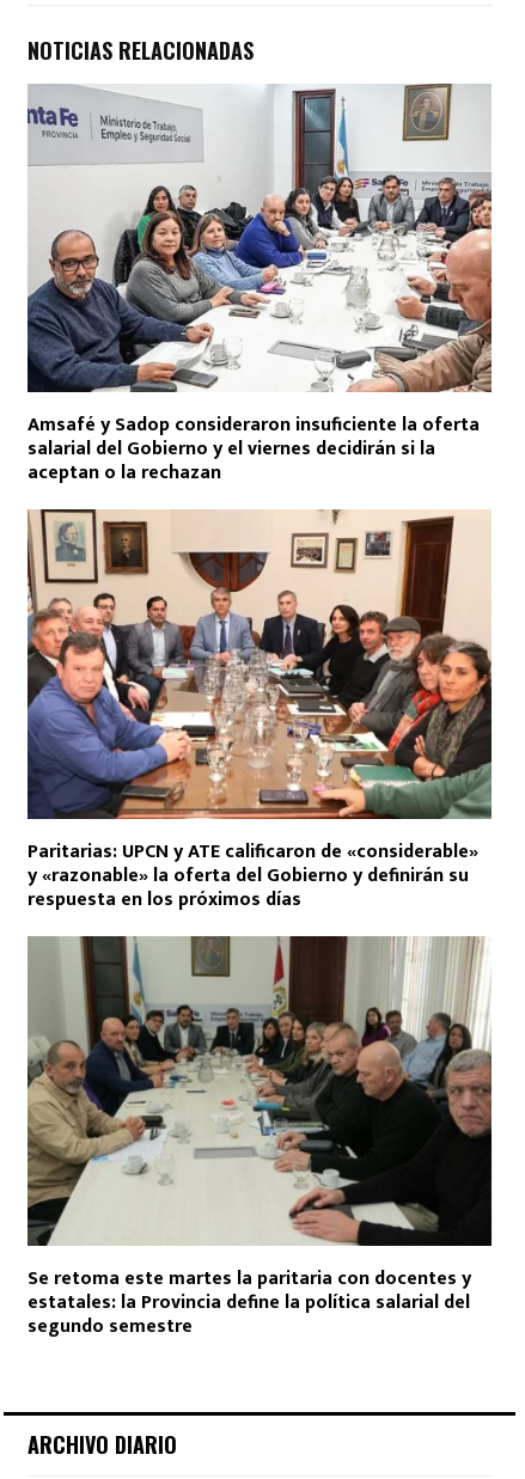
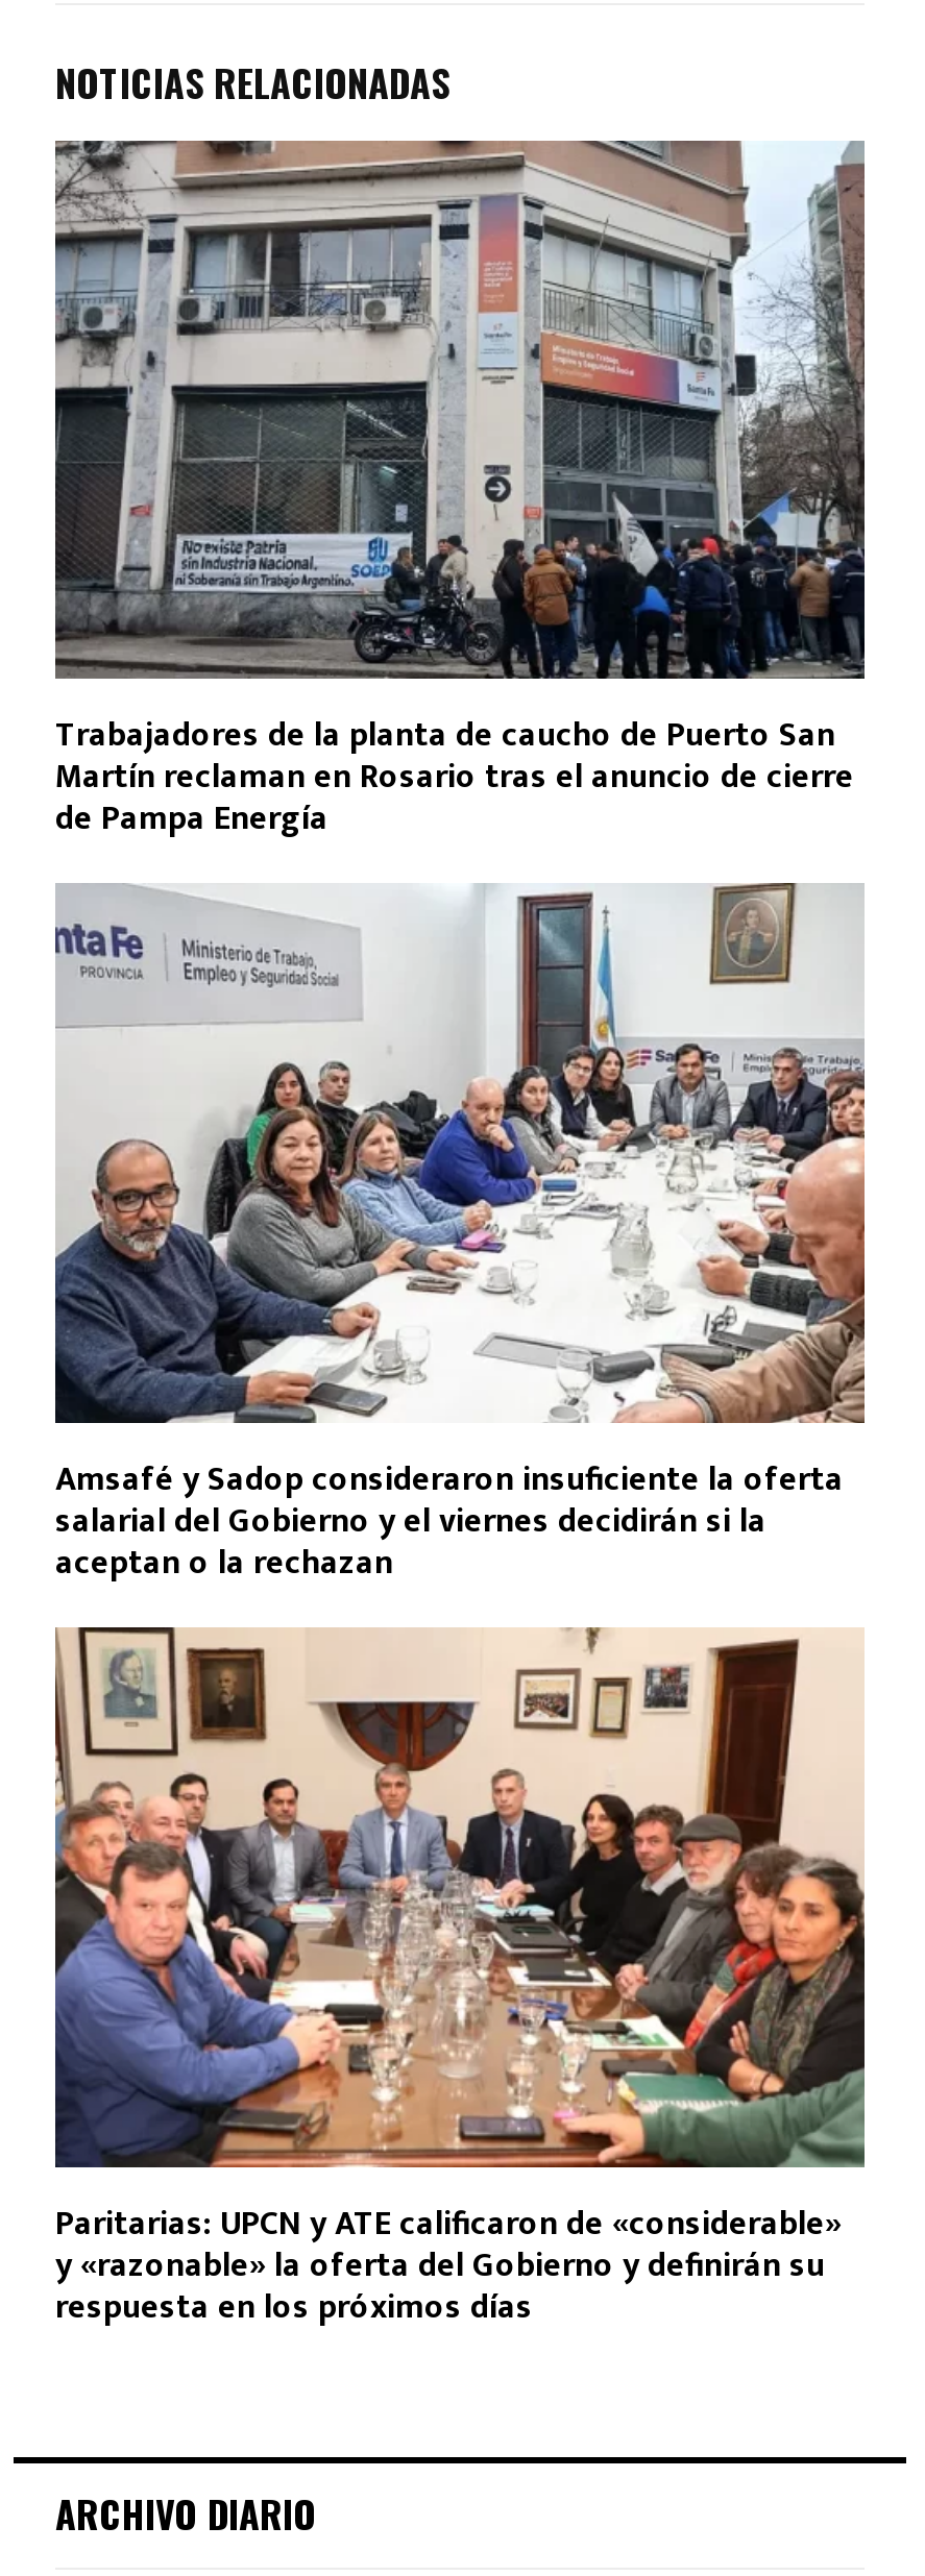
+ [image]
+ Trabajadores de la planta de caucho de Puerto San
+ Martín reclaman en Rosario tras el anuncio de cierre
+ de Pampa Energía

moved down: [image] | Amsafé y Sadop consideraron insuficiente la oferta | salarial del Gobierno y el viernes decidirán si la | aceptan o la rechazan | Paritarias: UPCN y ATE calificaron de «considerable» | y «razonable» la oferta del Gobierno y definirán su | respuesta en los próximos días

- [image]
- Se retoma este martes la paritaria con docentes y
- estatales: la Provincia define la política salarial del
- segundo semestre
